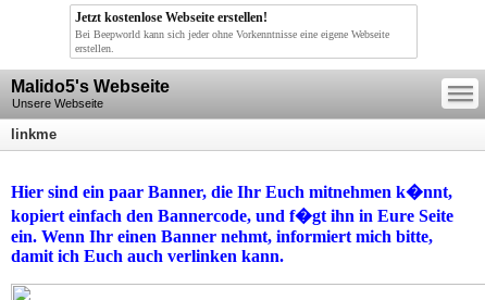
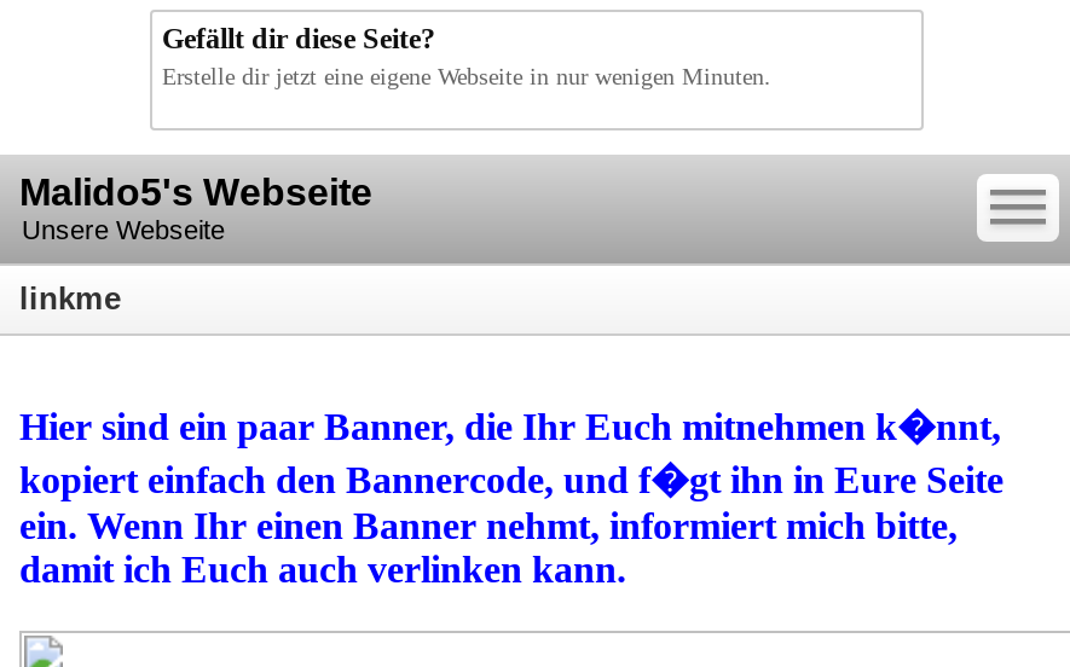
- Jetzt kostenlose Webseite erstellen!
- Bei Beepworld kann sich jeder ohne Vorkenntnisse eine eigene Webseite
- erstellen.
+ Gefällt dir diese Seite?
+ Erstelle dir jetzt eine eigene Webseite in nur wenigen Minuten.
